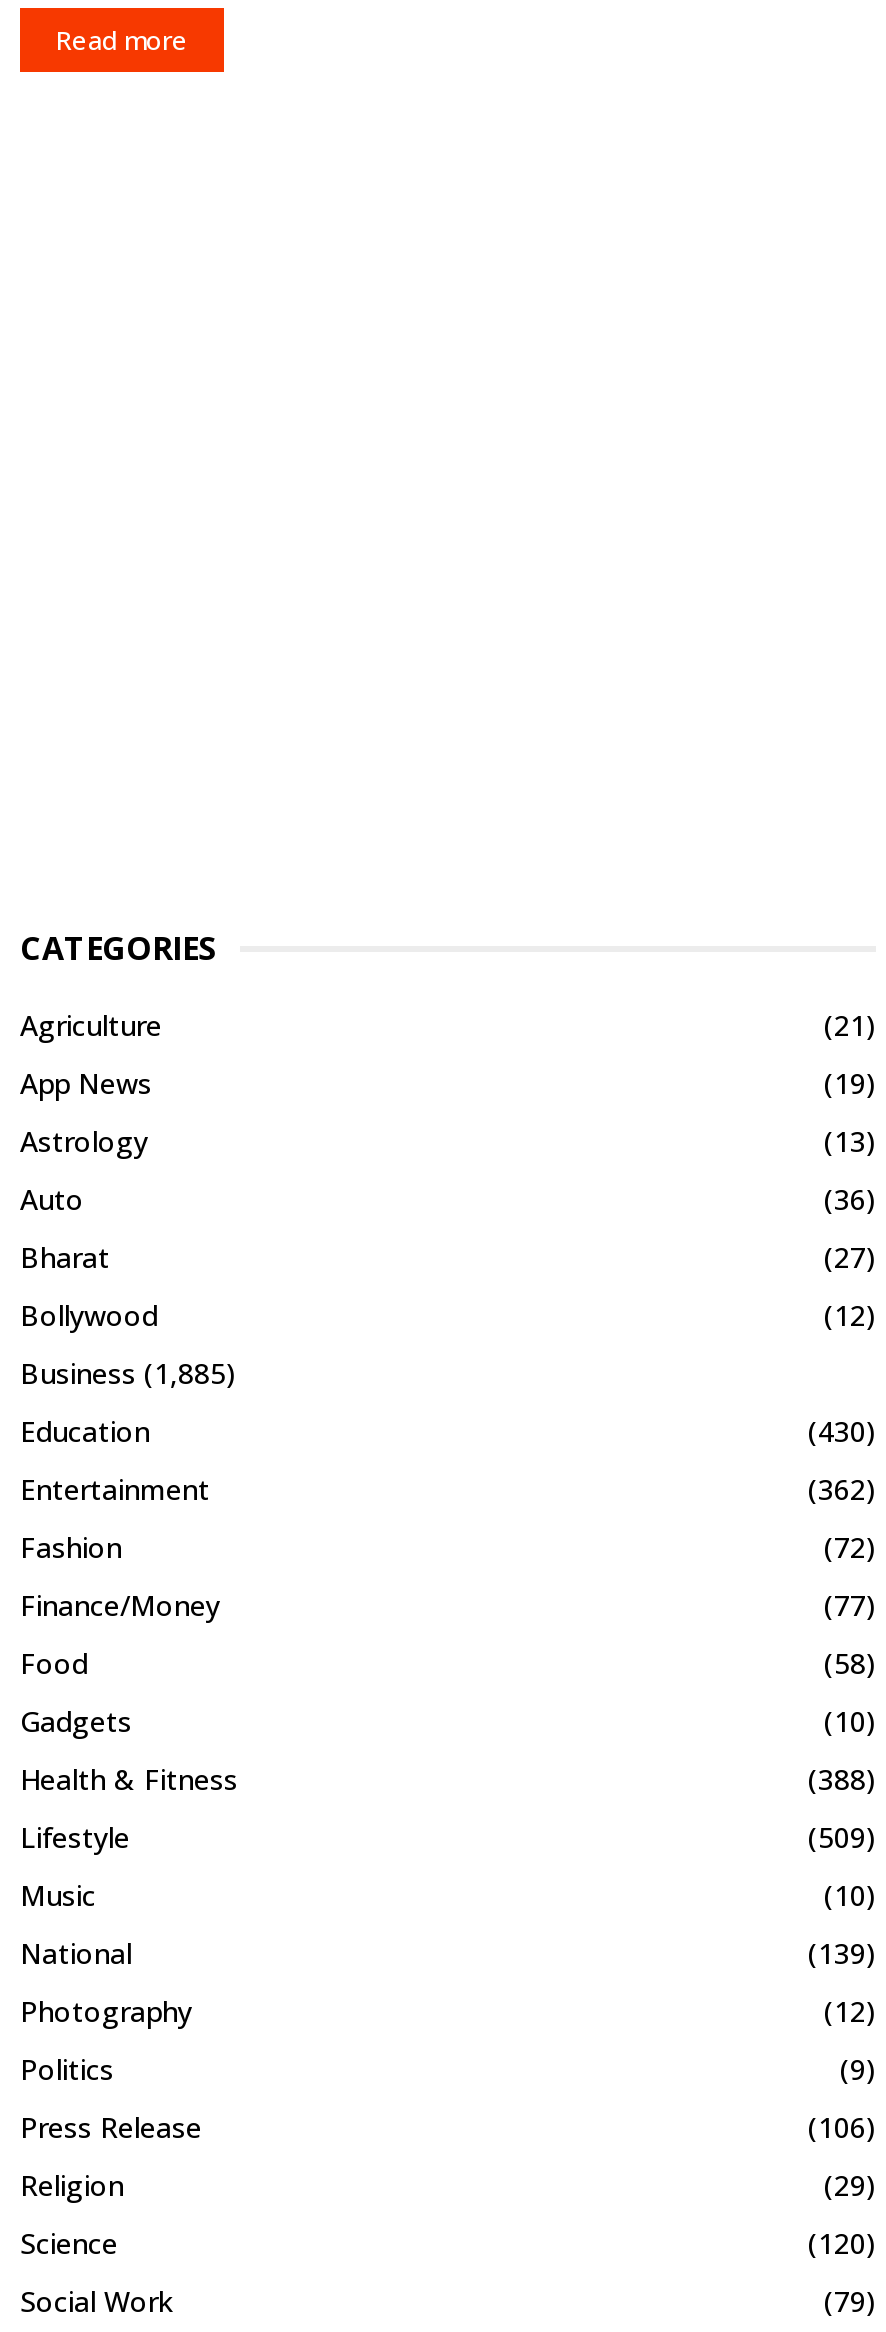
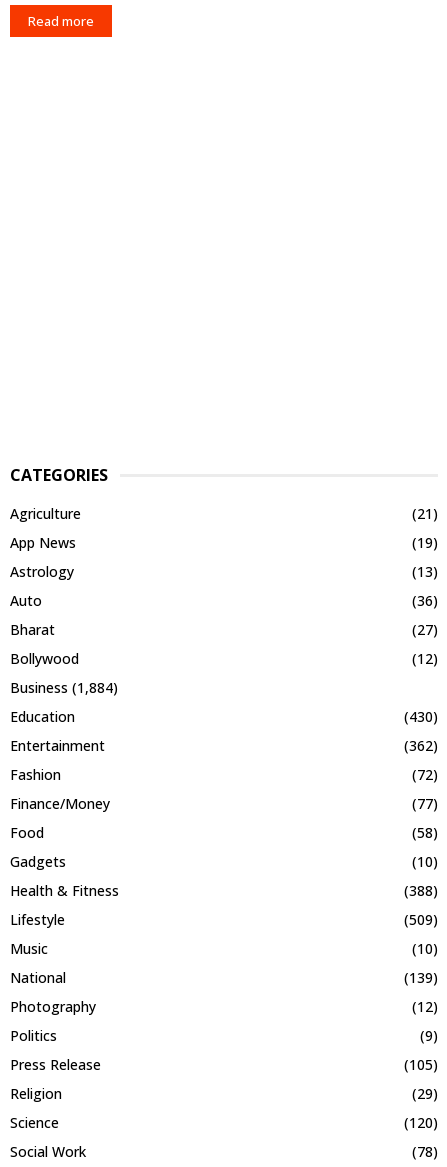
- Business (1,885)
+ Business (1,884)

- (106)
+ (105)

- (79)
+ (78)
